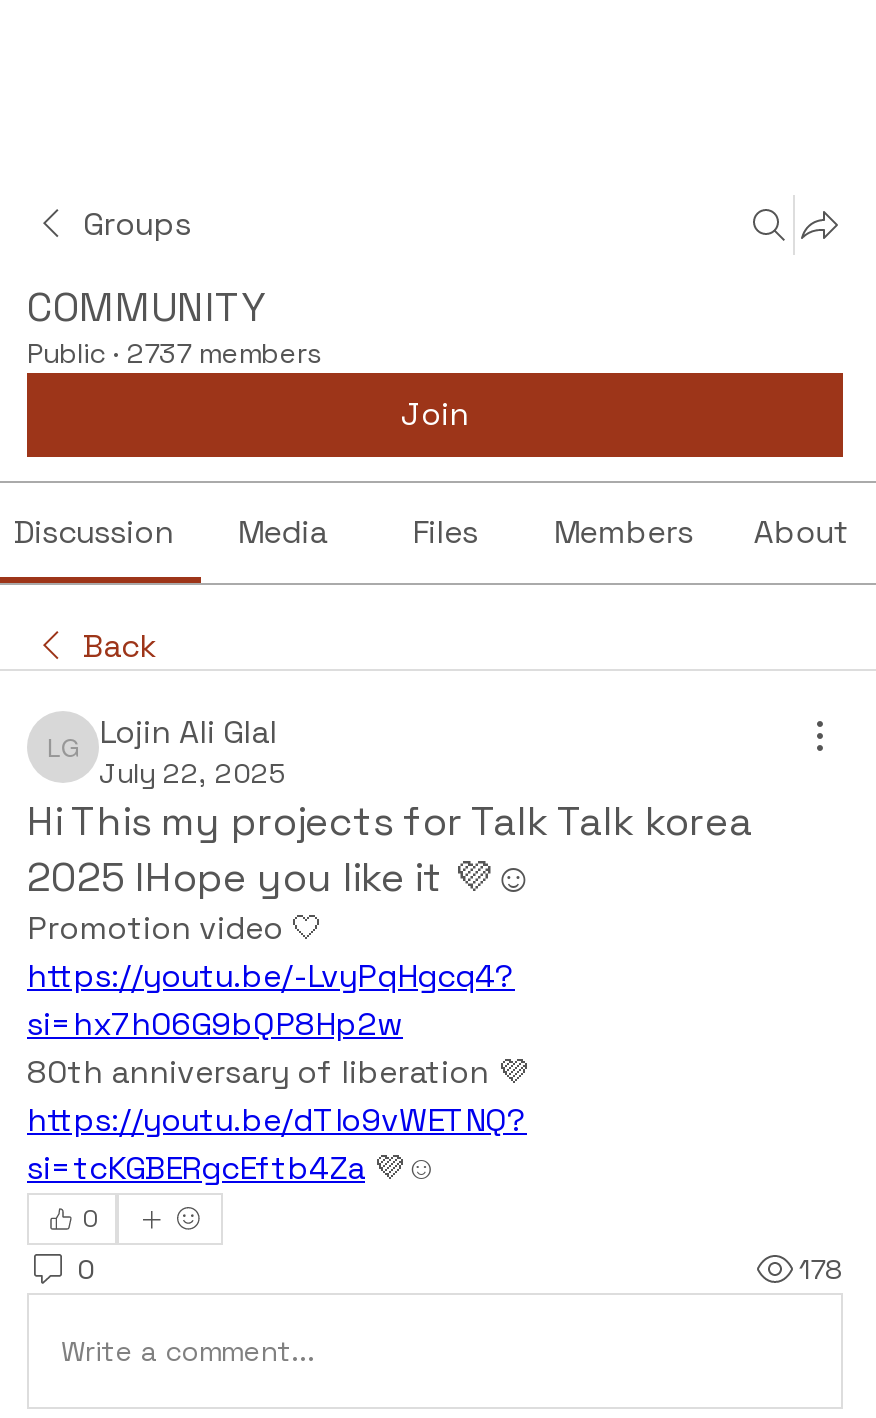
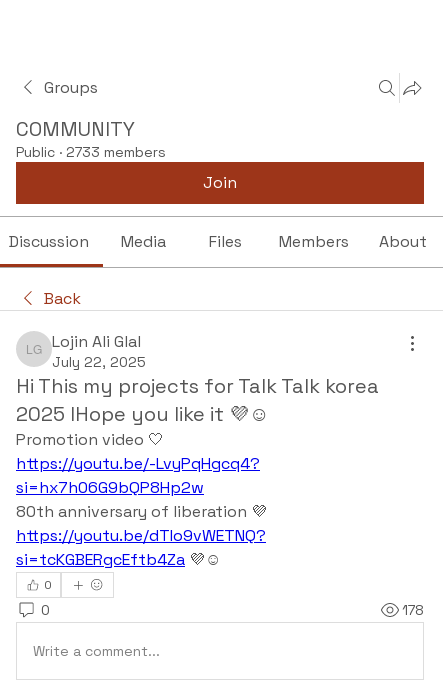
- Public · 2737 members
+ Public · 2733 members
